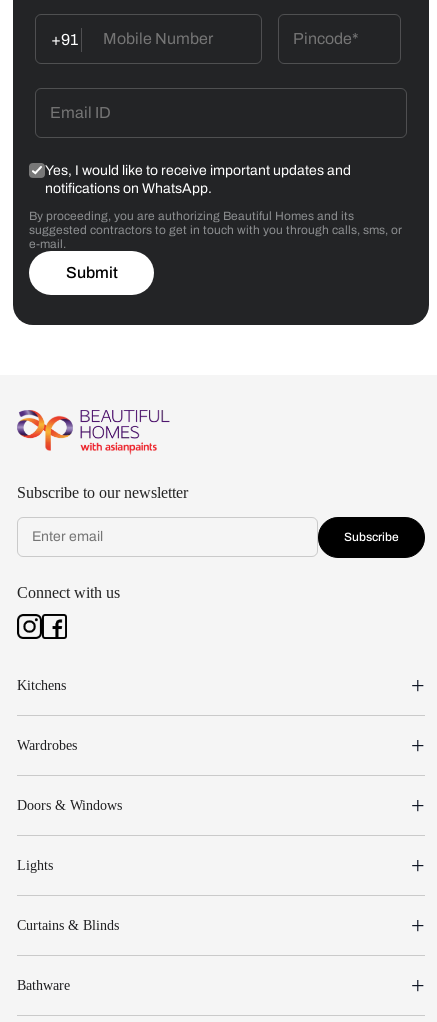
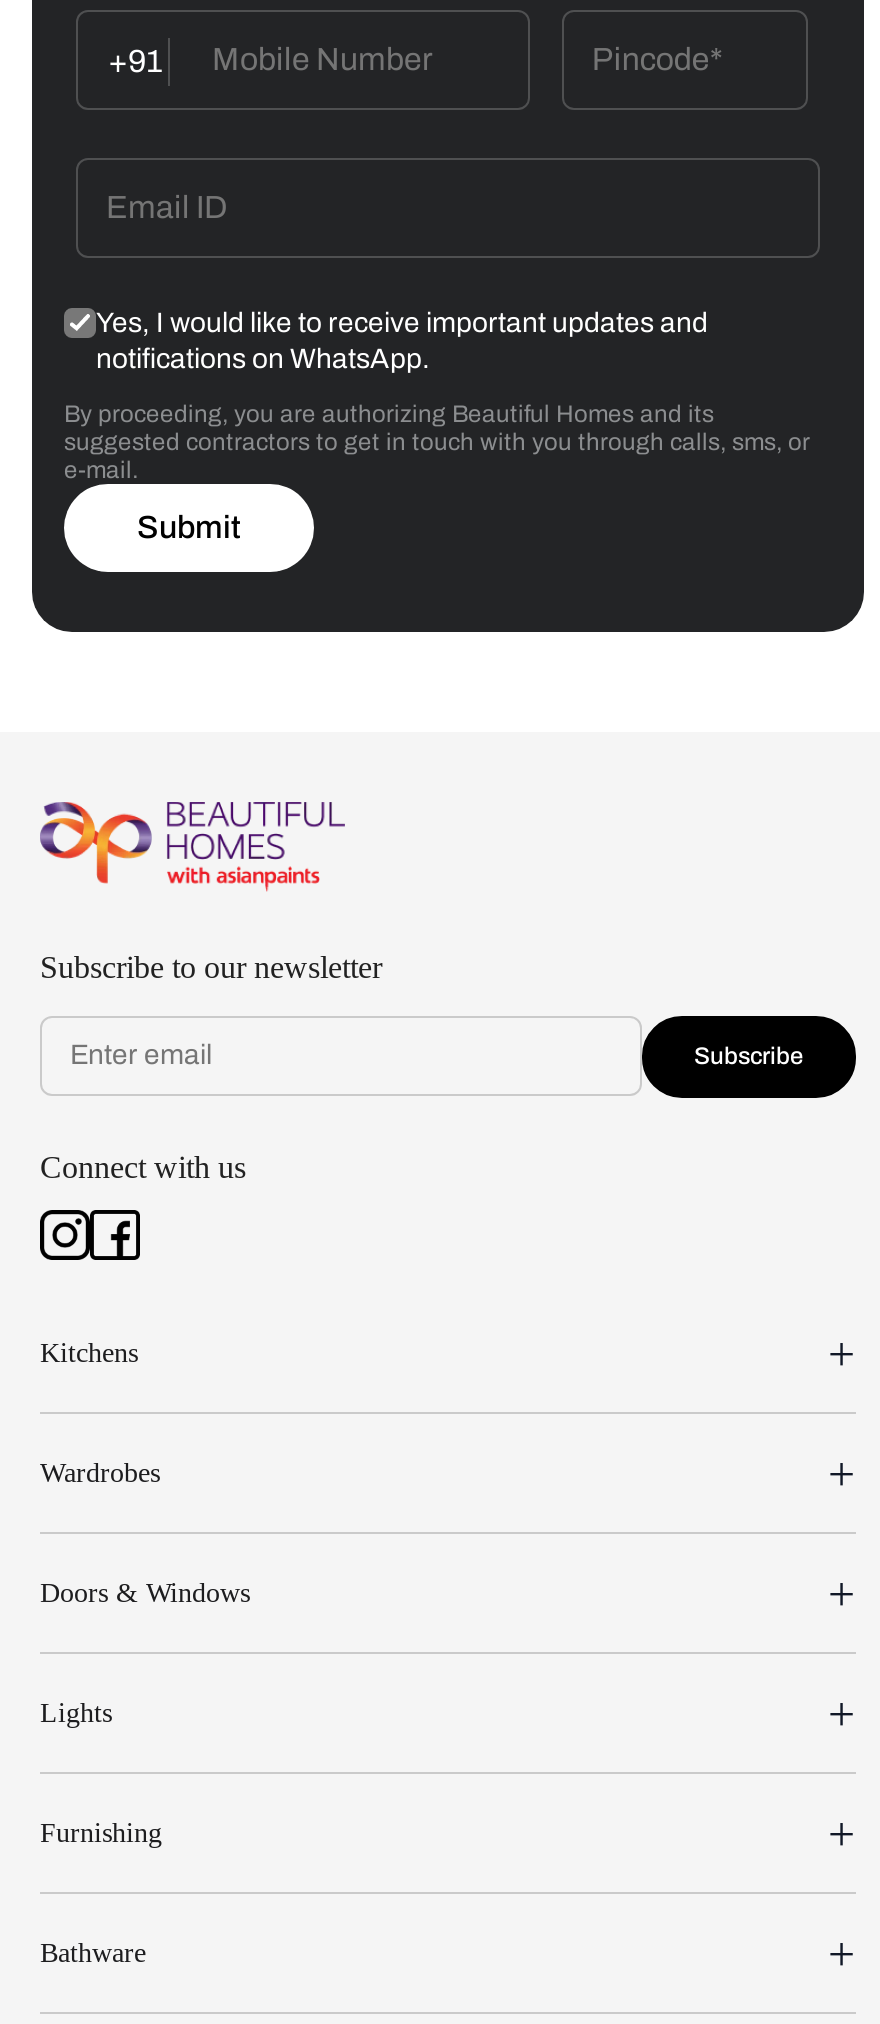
- Curtains & Blinds
+ Furnishing
